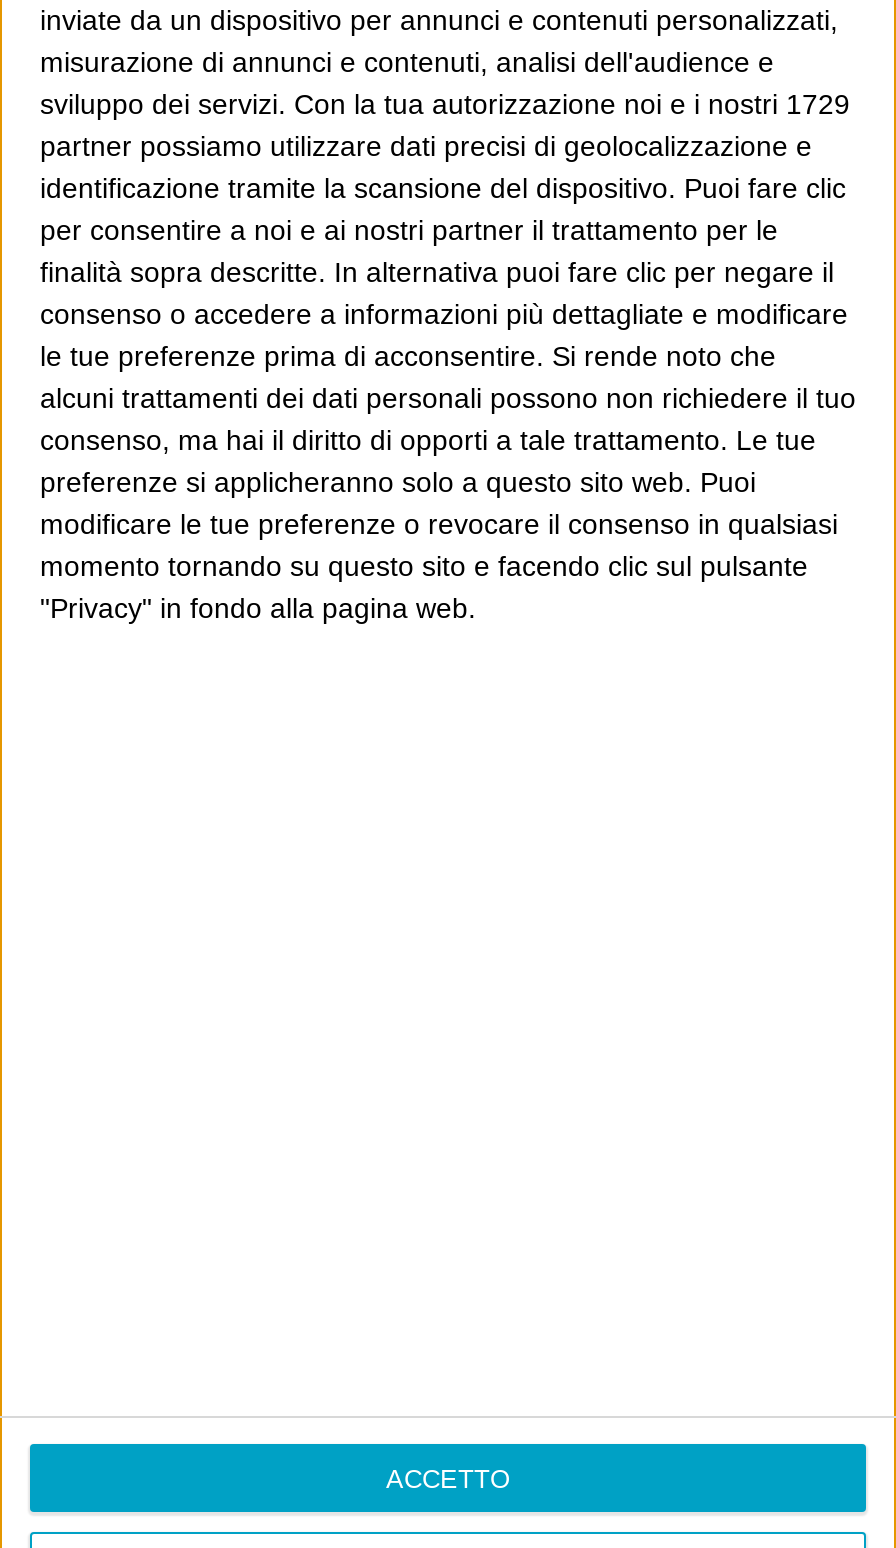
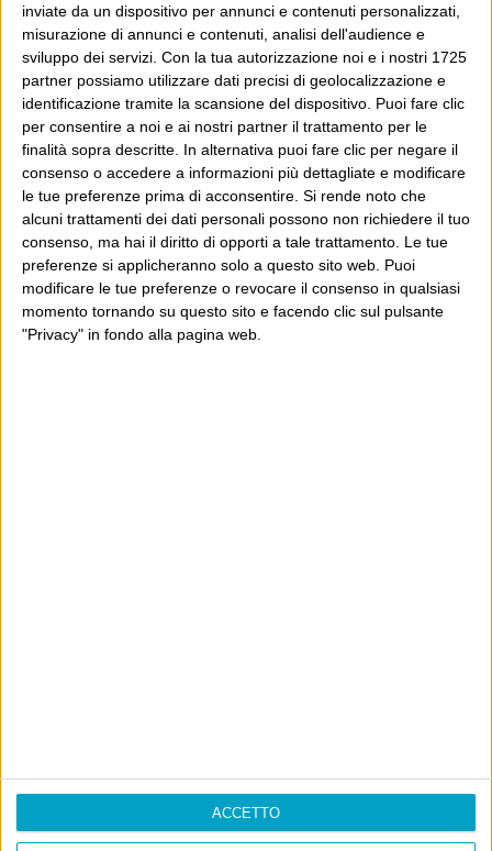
- sviluppo dei servizi. Con la tua autorizzazione noi e i nostri 1729
+ sviluppo dei servizi. Con la tua autorizzazione noi e i nostri 1725
